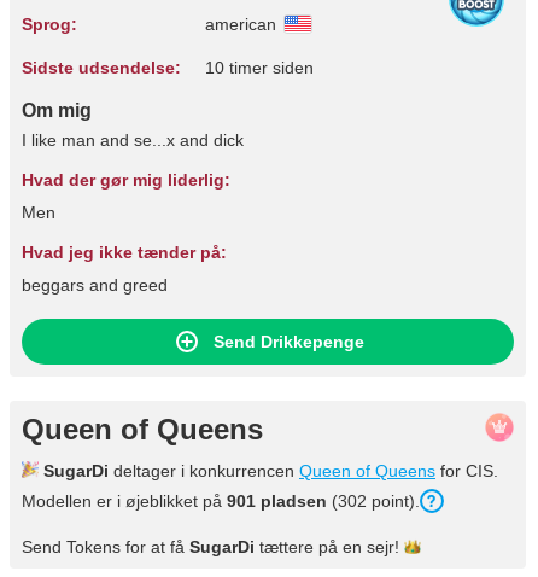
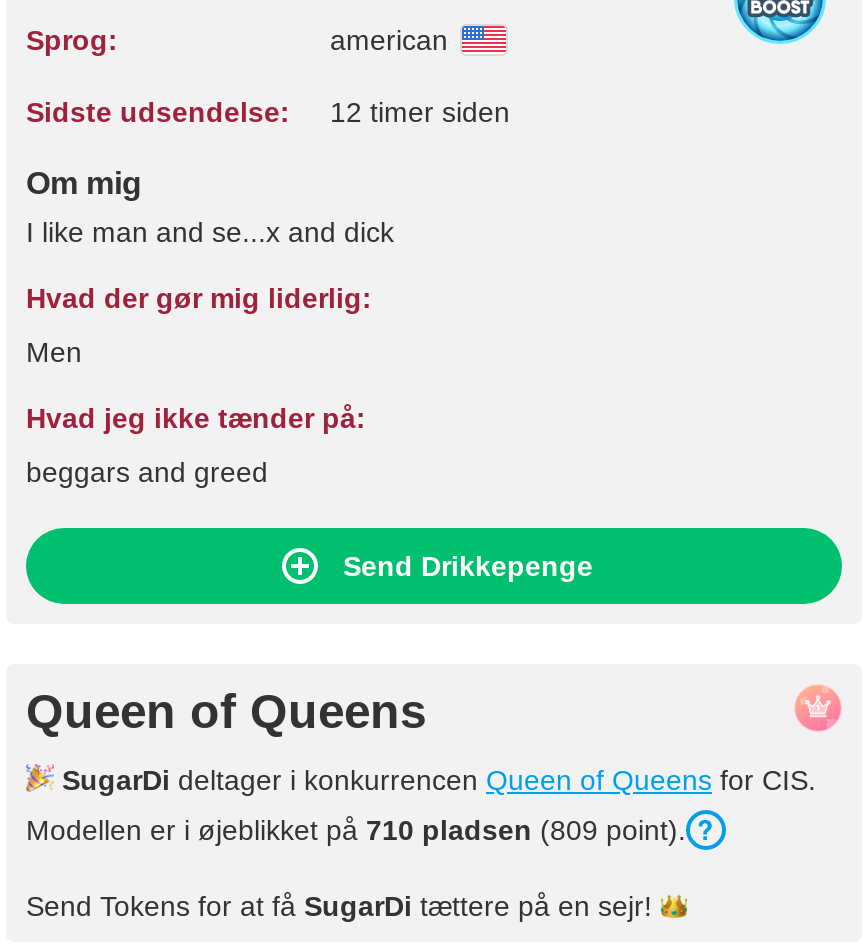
- Sidste udsendelse: 10 timer siden
+ Sidste udsendelse: 12 timer siden

- Modellen er i øjeblikket på 901 pladsen (302 point).
+ Modellen er i øjeblikket på 710 pladsen (809 point).
